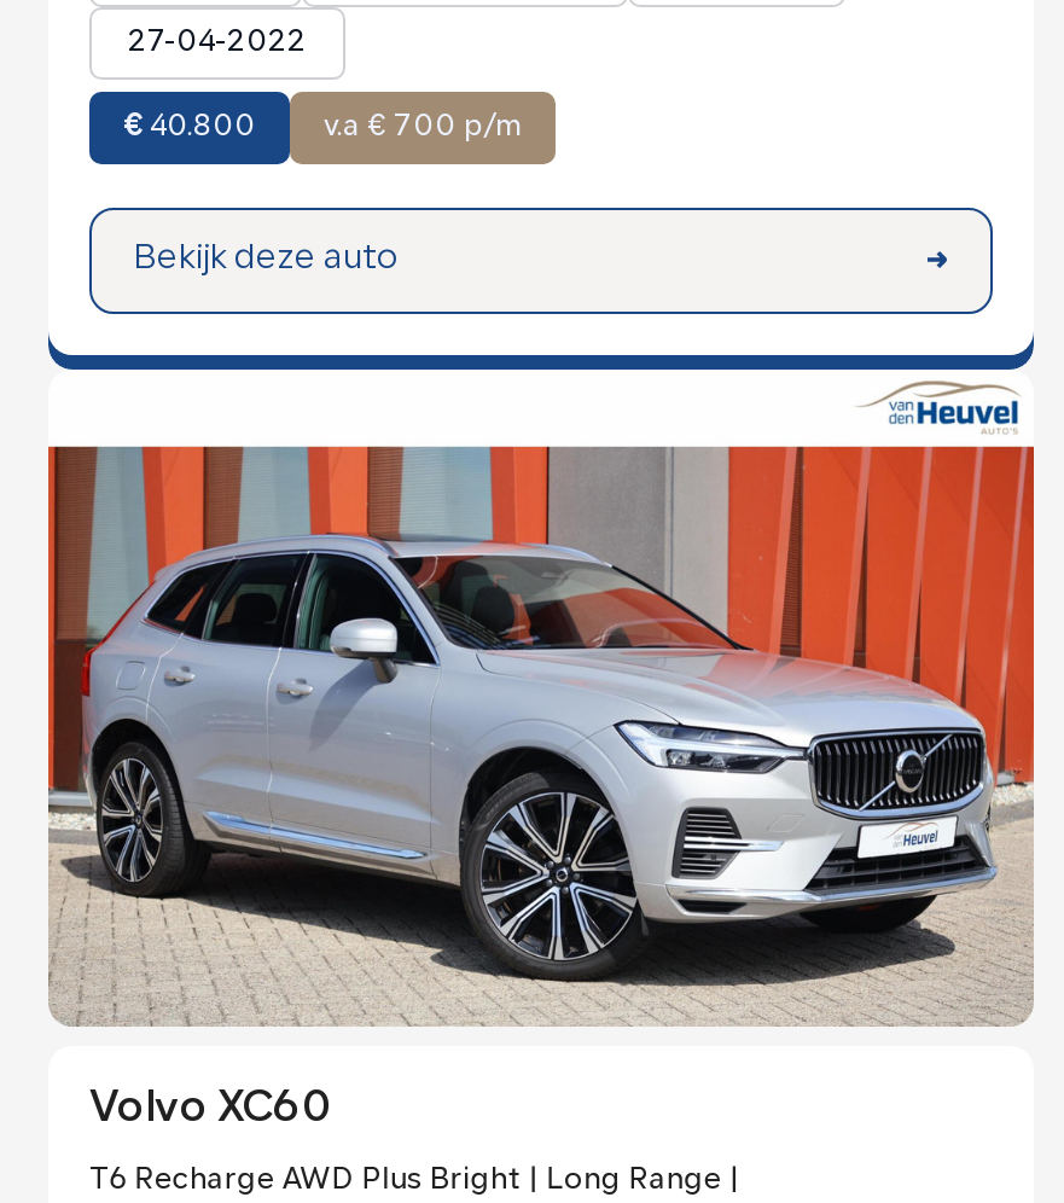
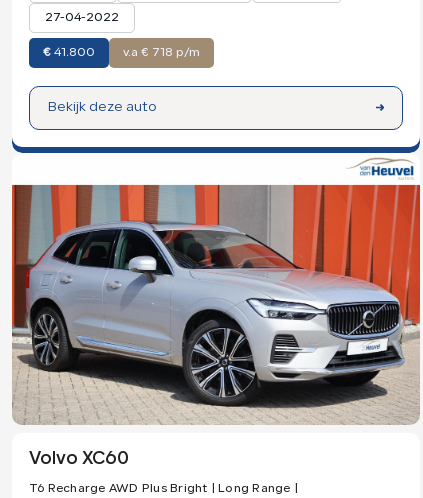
- €40.800
+ €41.800

- v.a € 700 p/m
+ v.a € 718 p/m
